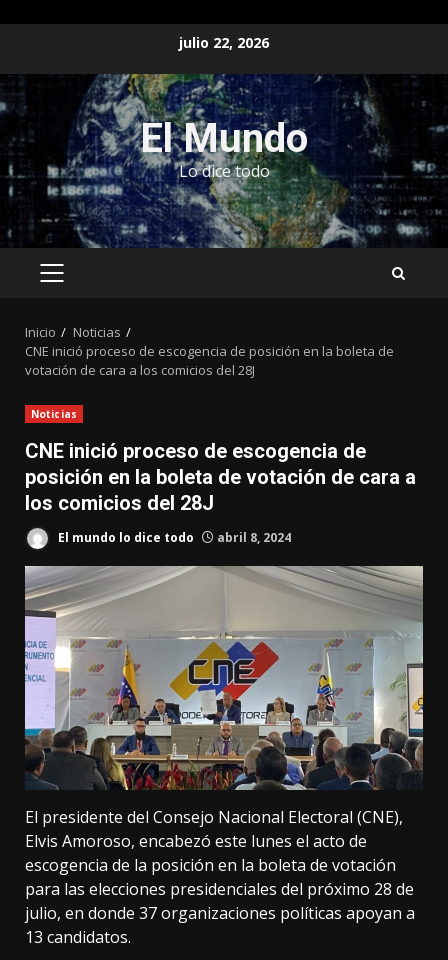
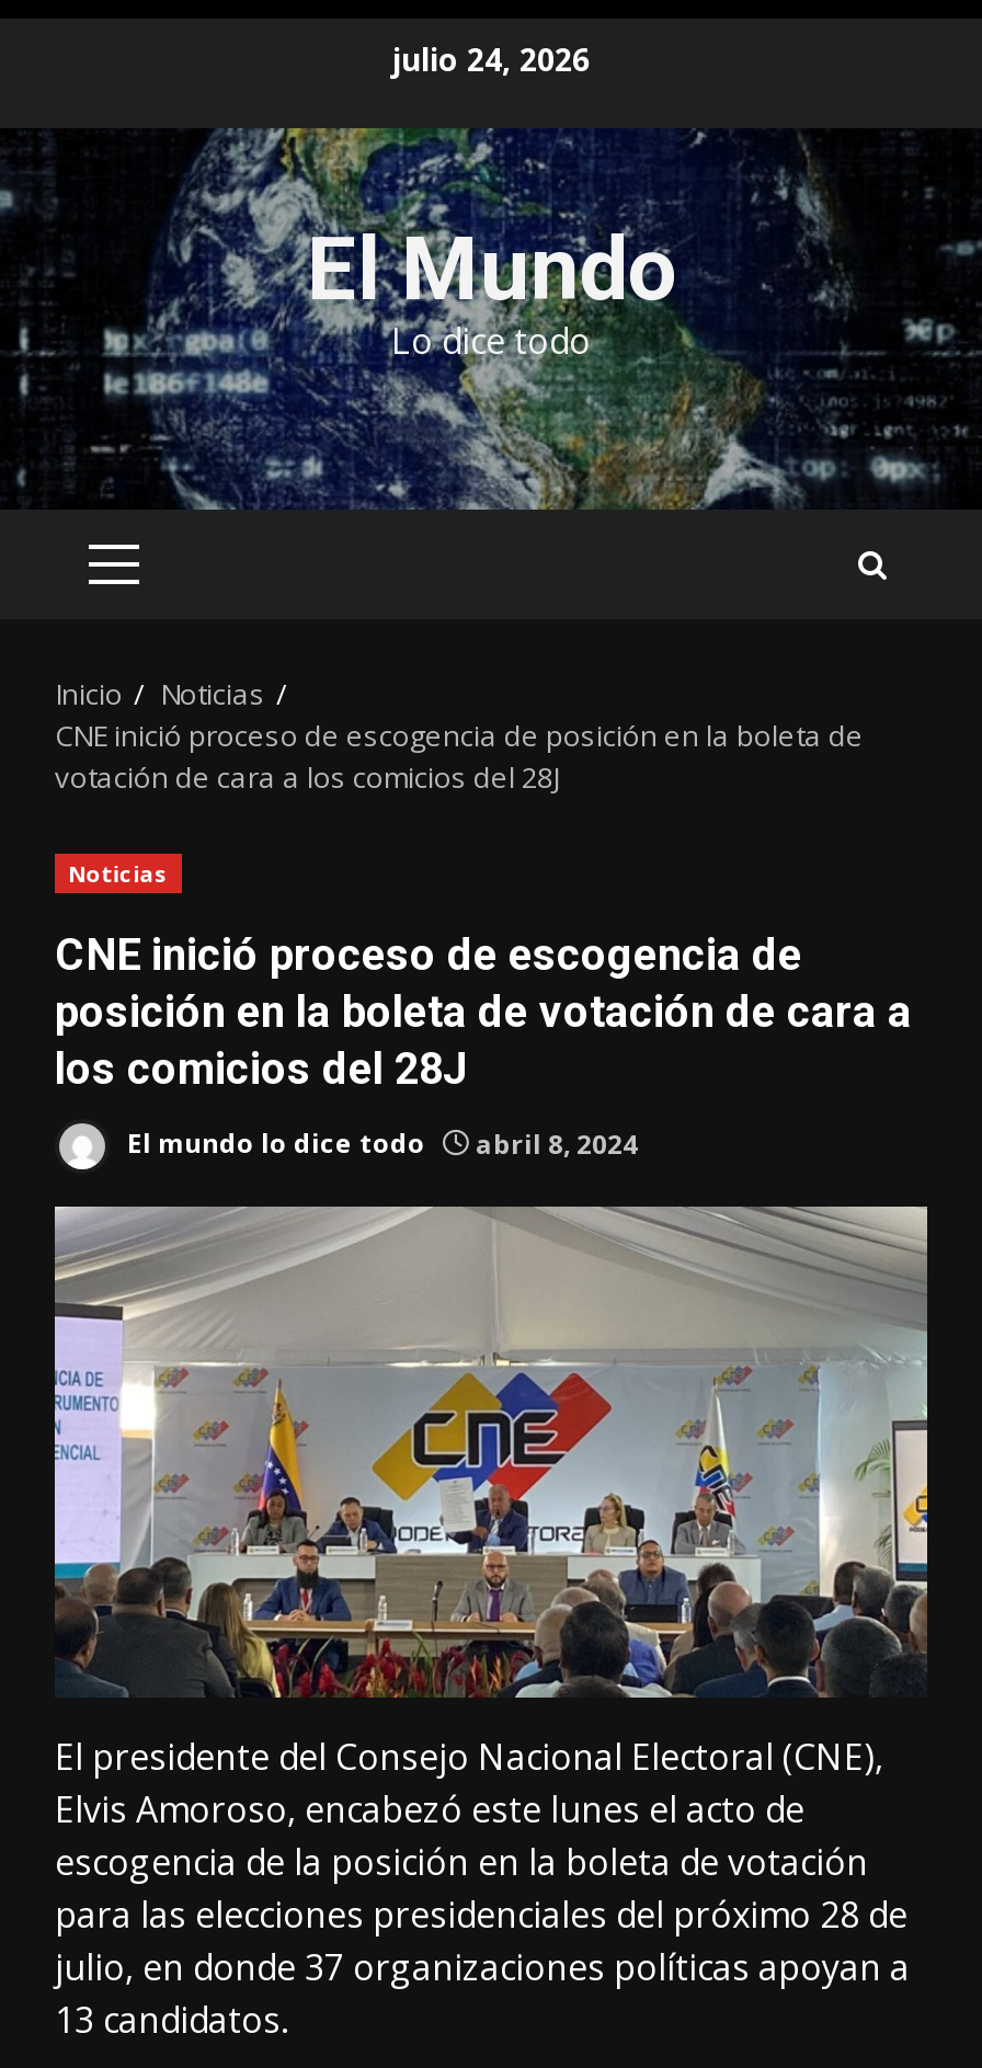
- julio 22, 2026
+ julio 24, 2026
